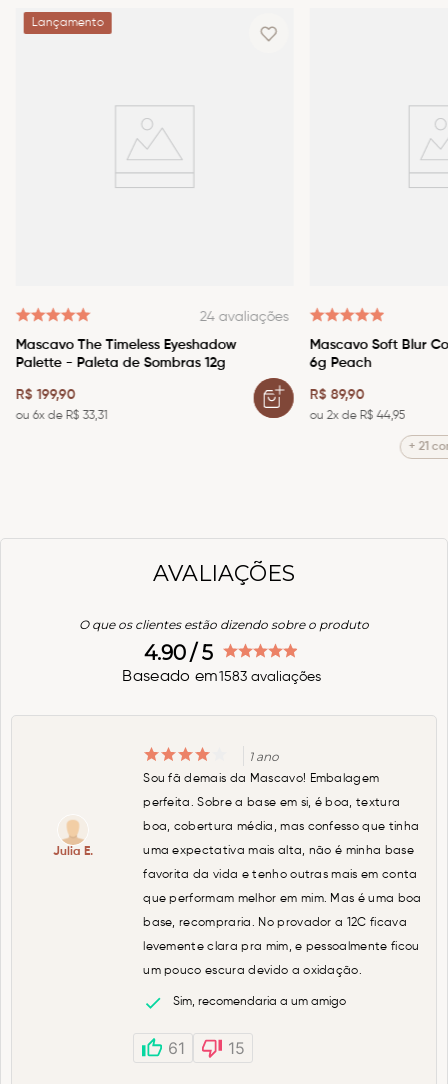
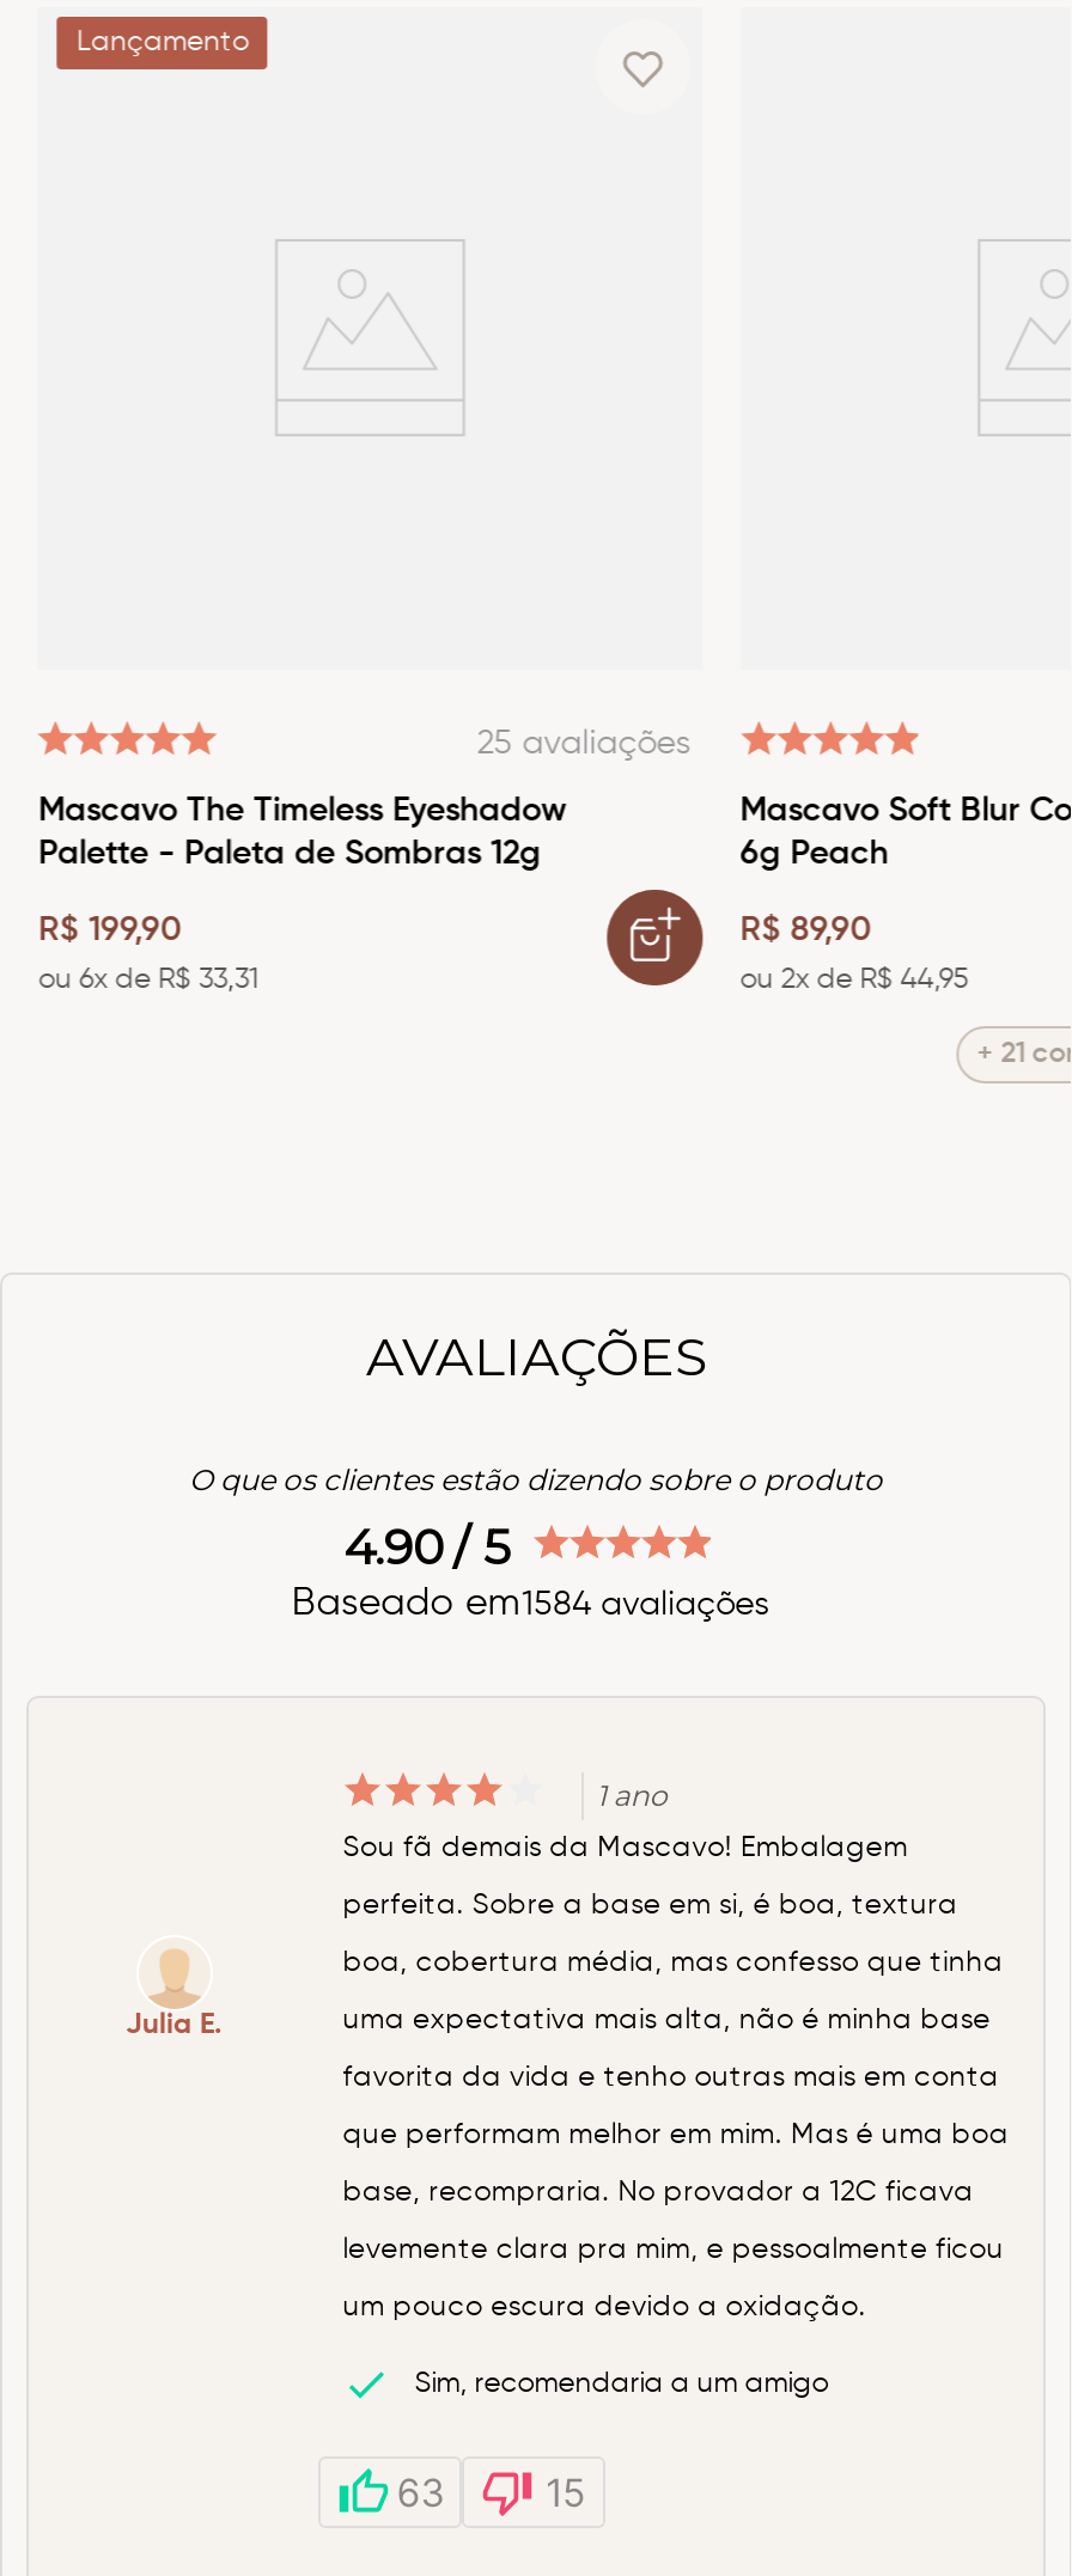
- 24 avaliações
+ 25 avaliações

- Baseado em1583 avaliações
+ Baseado em1584 avaliações

- 61
+ 63
